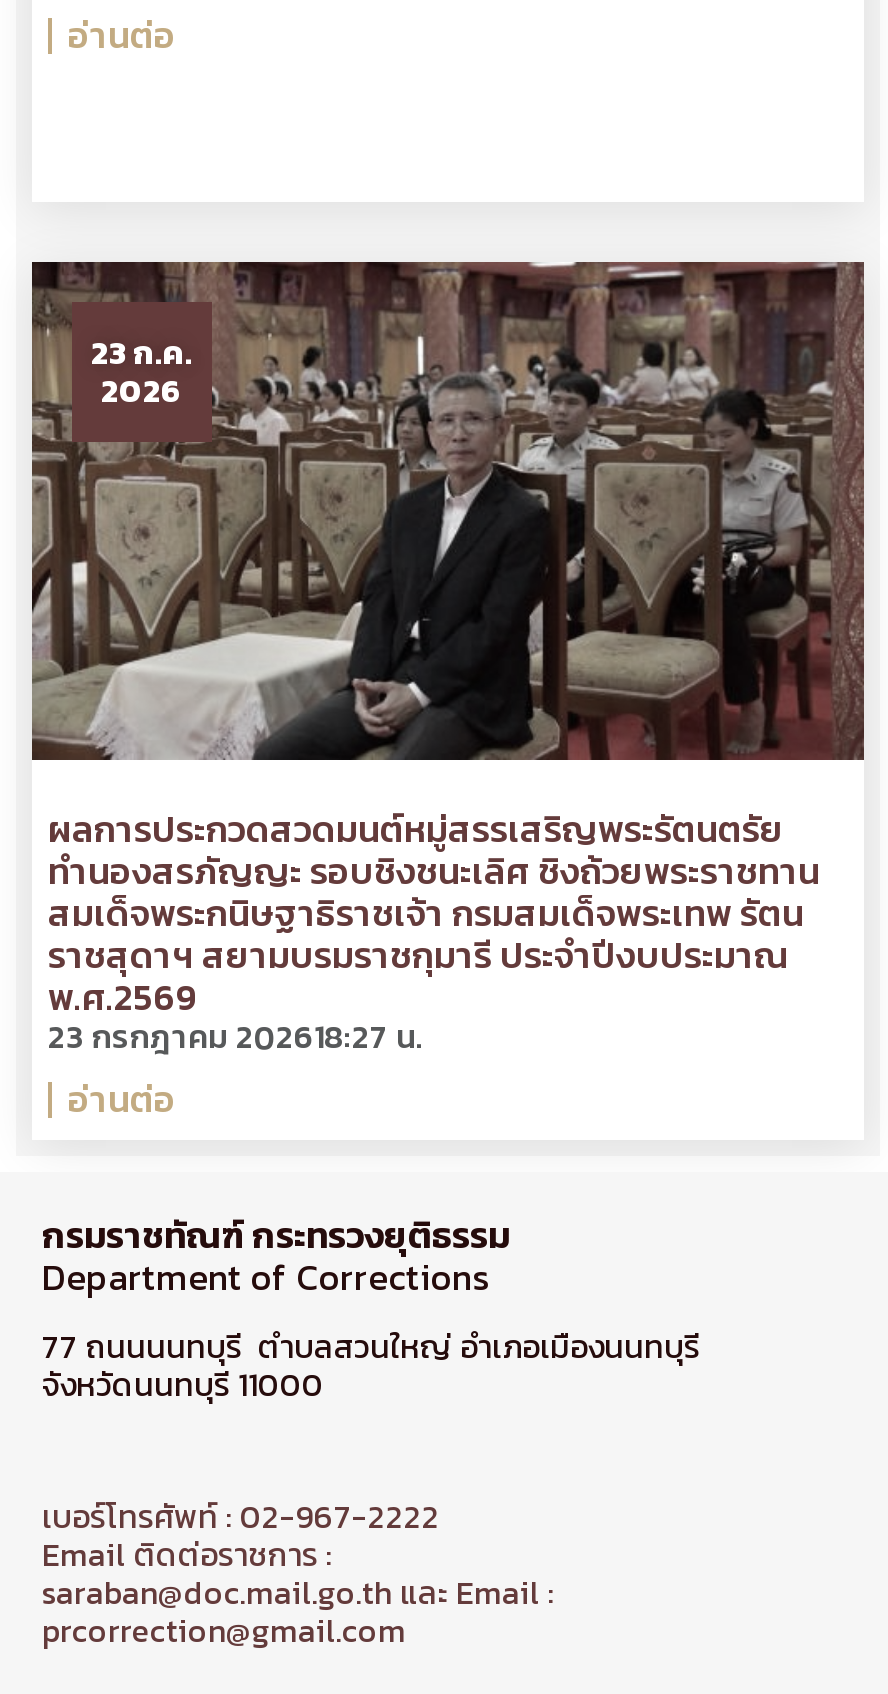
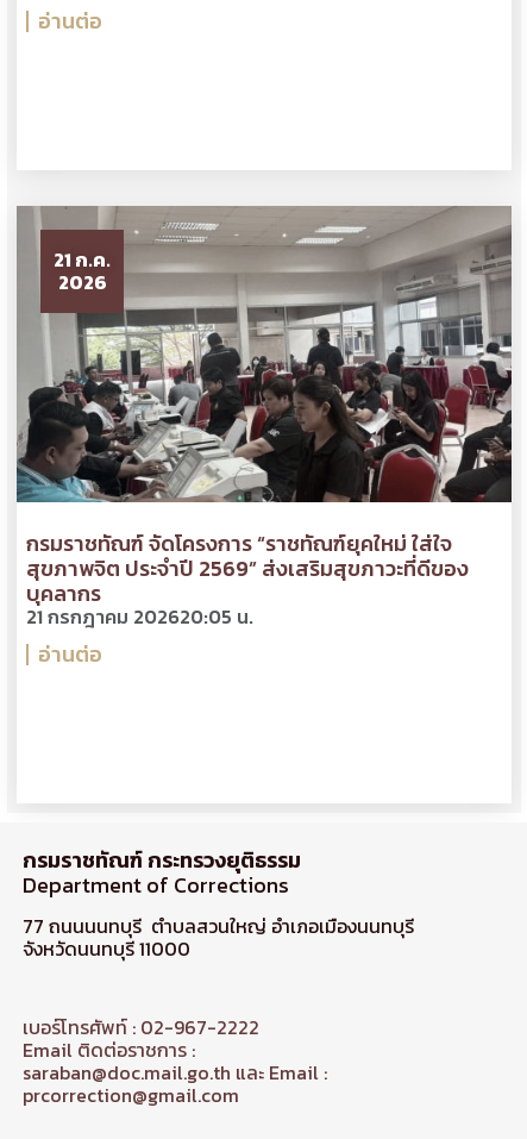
- [image]
- 23 ก.ค.
+ [image]
+ 21 ก.ค.

- ผลการประกวดสวดมนต์หมู่สรรเสริญพระรัตนตรัย
- ทำนองสรภัญญะ รอบชิงชนะเลิศ ชิงถ้วยพระราชทาน
- สมเด็จพระกนิษฐาธิราชเจ้า กรมสมเด็จพระเทพ รัตน
- ราชสุดาฯ สยามบรมราชกุมารี ประจำปีงบประมาณ
- พ.ศ.2569
- 23 กรกฎาคม 202618:27 น.
+ กรมราชทัณฑ์ จัดโครงการ “ราชทัณฑ์ยุคใหม่ ใส่ใจ
+ สุขภาพจิต ประจำปี 2569” ส่งเสริมสุขภาวะที่ดีของ
+ บุคลากร
+ 21 กรกฎาคม 202620:05 น.
